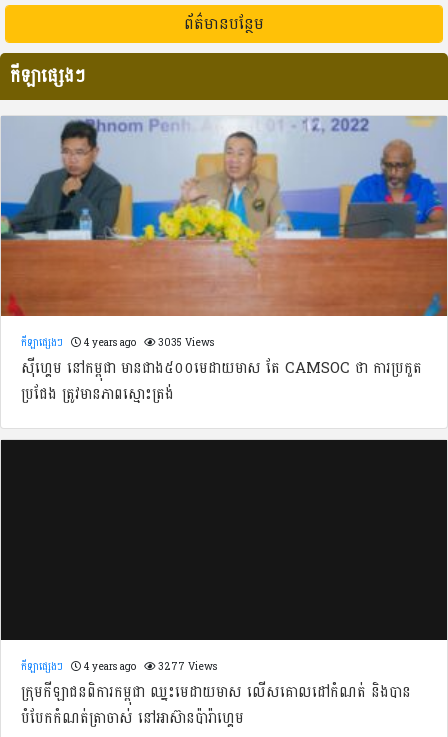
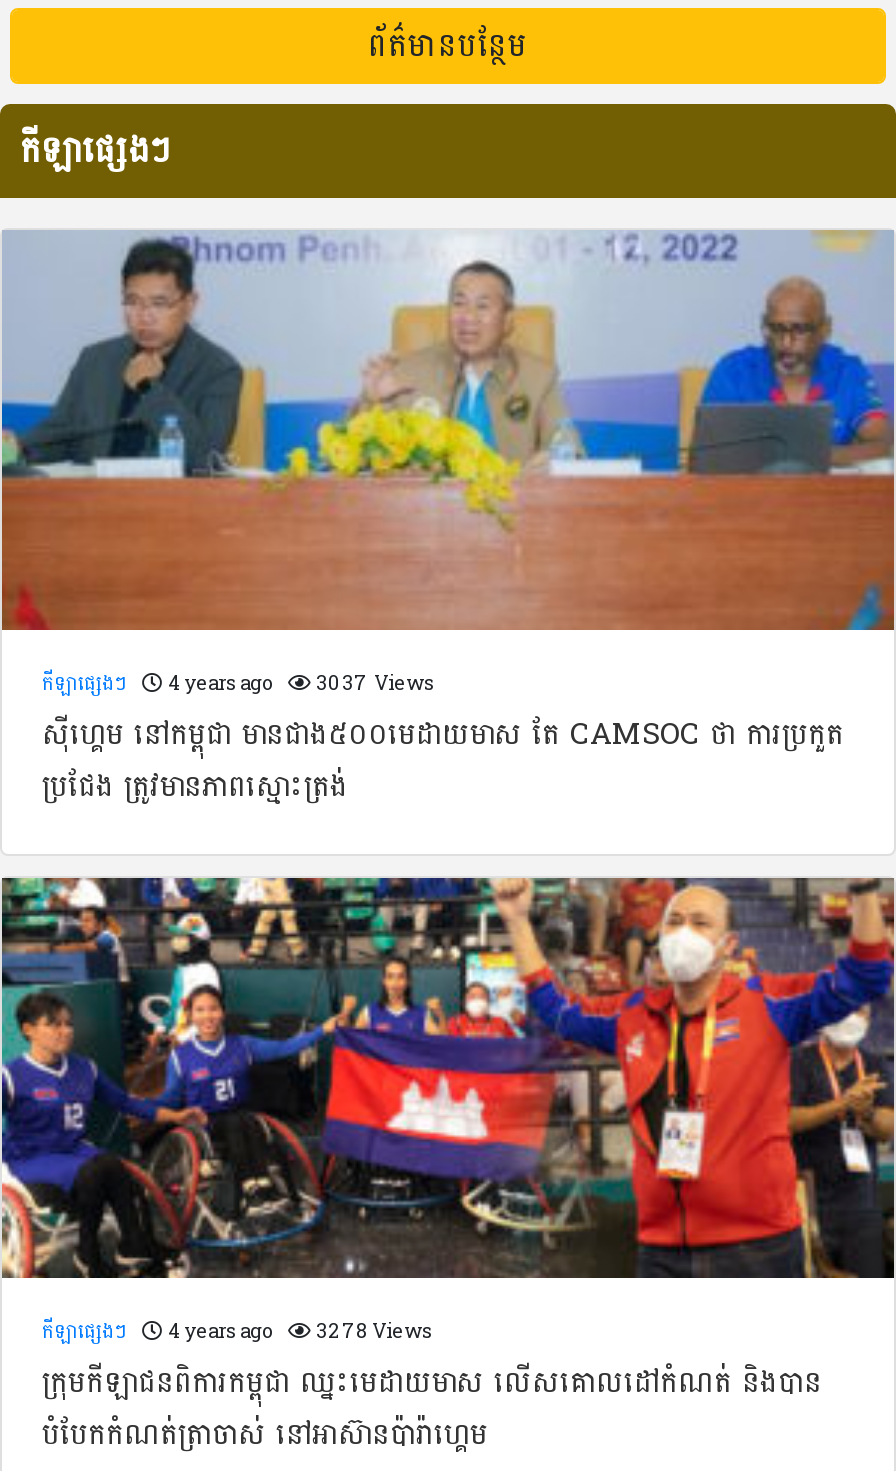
- 3035 Views
+ 3037 Views

+ [image]

- 3277 Views
+ 3278 Views
